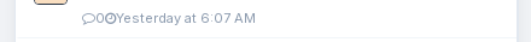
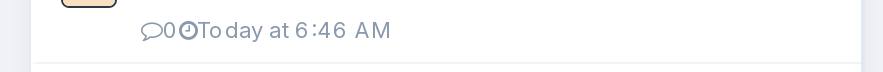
- Yesterday at 6:07 AM
+ Today at 6:46 AM
